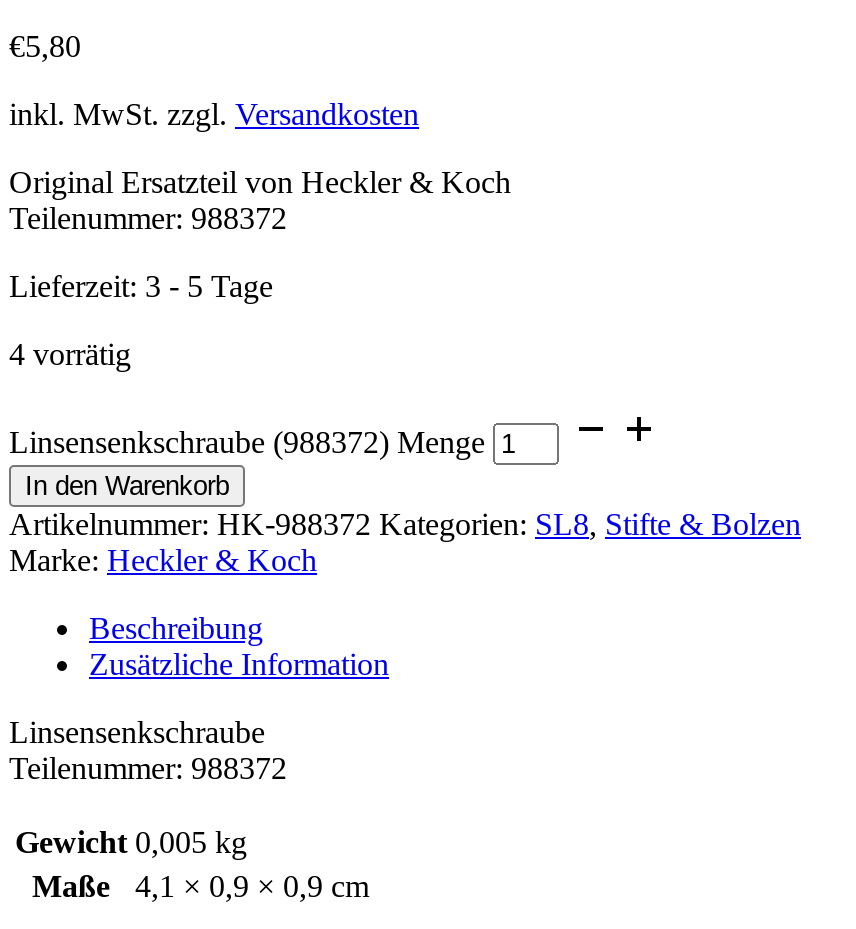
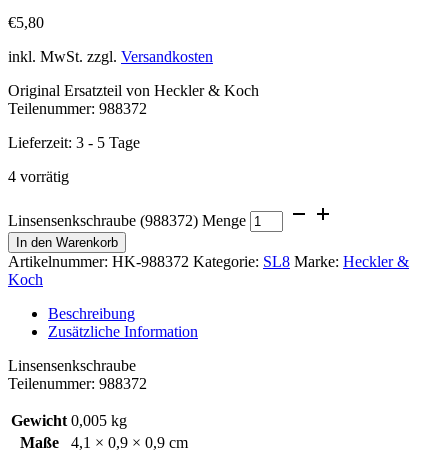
- Artikelnummer:HK-988372 Kategorien: SL8, Stifte & Bolzen
- Marke: Heckler & Koch
+ Artikelnummer:HK-988372 Kategorie: SL8 Marke: Heckler &
+ Koch
